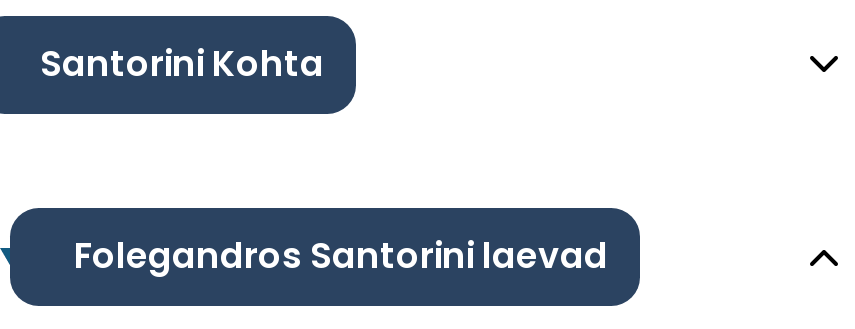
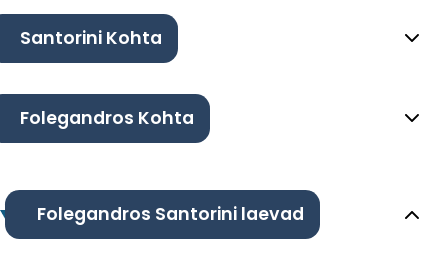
+ [image]
+ Folegandros Kohta
